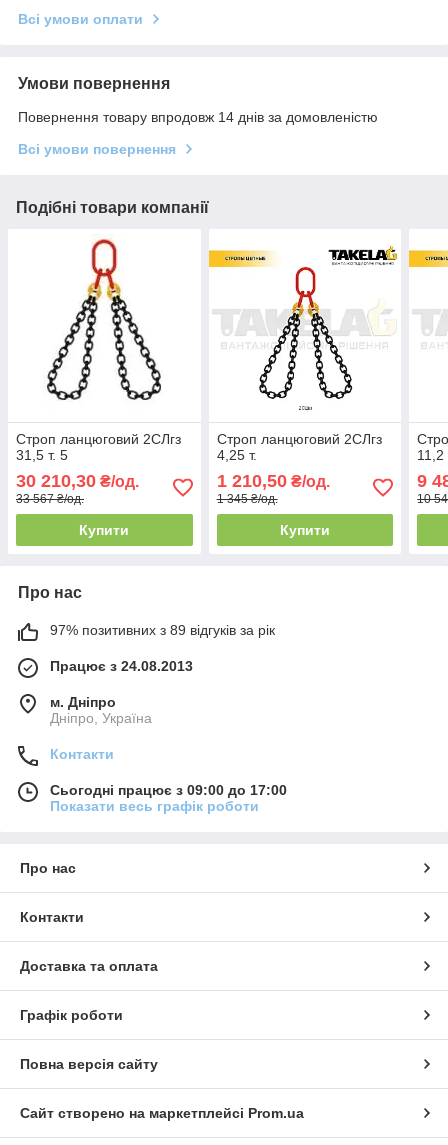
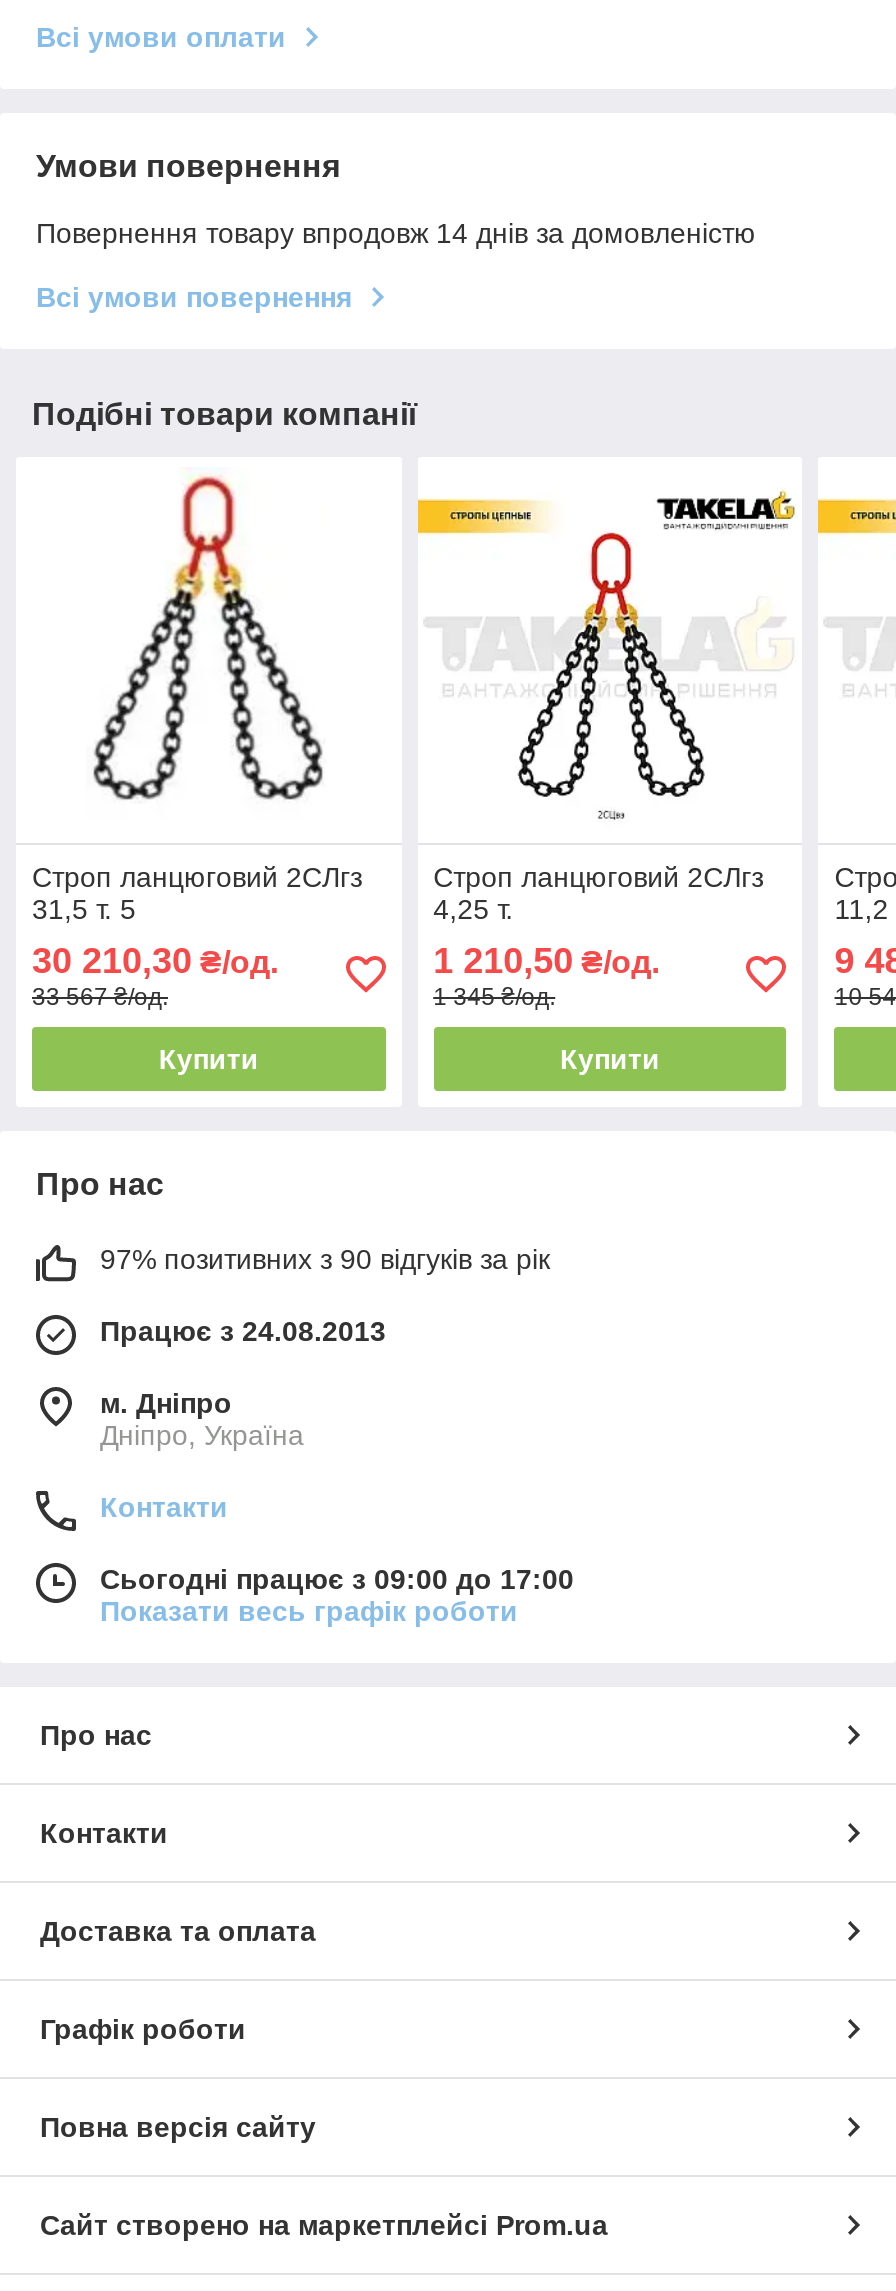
- 97% позитивних з 89 відгуків за рік
+ 97% позитивних з 90 відгуків за рік
